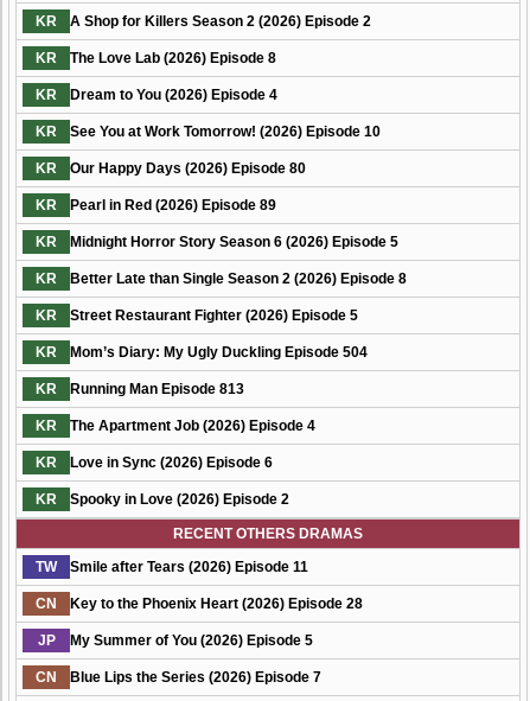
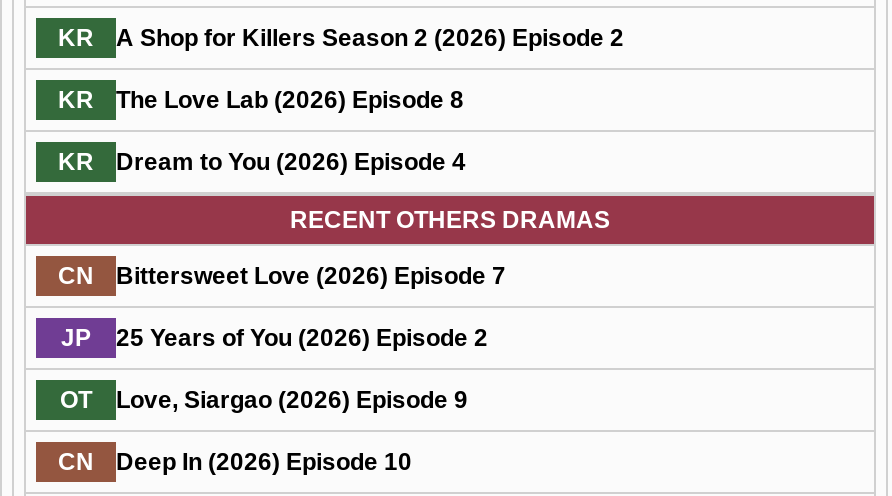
- KR
- See You at Work Tomorrow! (2026) Episode 10
- KR
- Our Happy Days (2026) Episode 80
- KR
- Pearl in Red (2026) Episode 89
- KR
- Midnight Horror Story Season 6 (2026) Episode 5
- KR
- Better Late than Single Season 2 (2026) Episode 8
- KR
- Street Restaurant Fighter (2026) Episode 5
- KR
- Mom’s Diary: My Ugly Duckling Episode 504
- KR
- Running Man Episode 813
- KR
- The Apartment Job (2026) Episode 4
- KR
- Love in Sync (2026) Episode 6
- KR
- Spooky in Love (2026) Episode 2

- TW
- Smile after Tears (2026) Episode 11

moved up: CN | JP

- Key to the Phoenix Heart (2026) Episode 28
+ Bittersweet Love (2026) Episode 7

- My Summer of You (2026) Episode 5
+ 25 Years of You (2026) Episode 2
+ OT
+ Love, Siargao (2026) Episode 9

- Blue Lips the Series (2026) Episode 7
+ Deep In (2026) Episode 10
